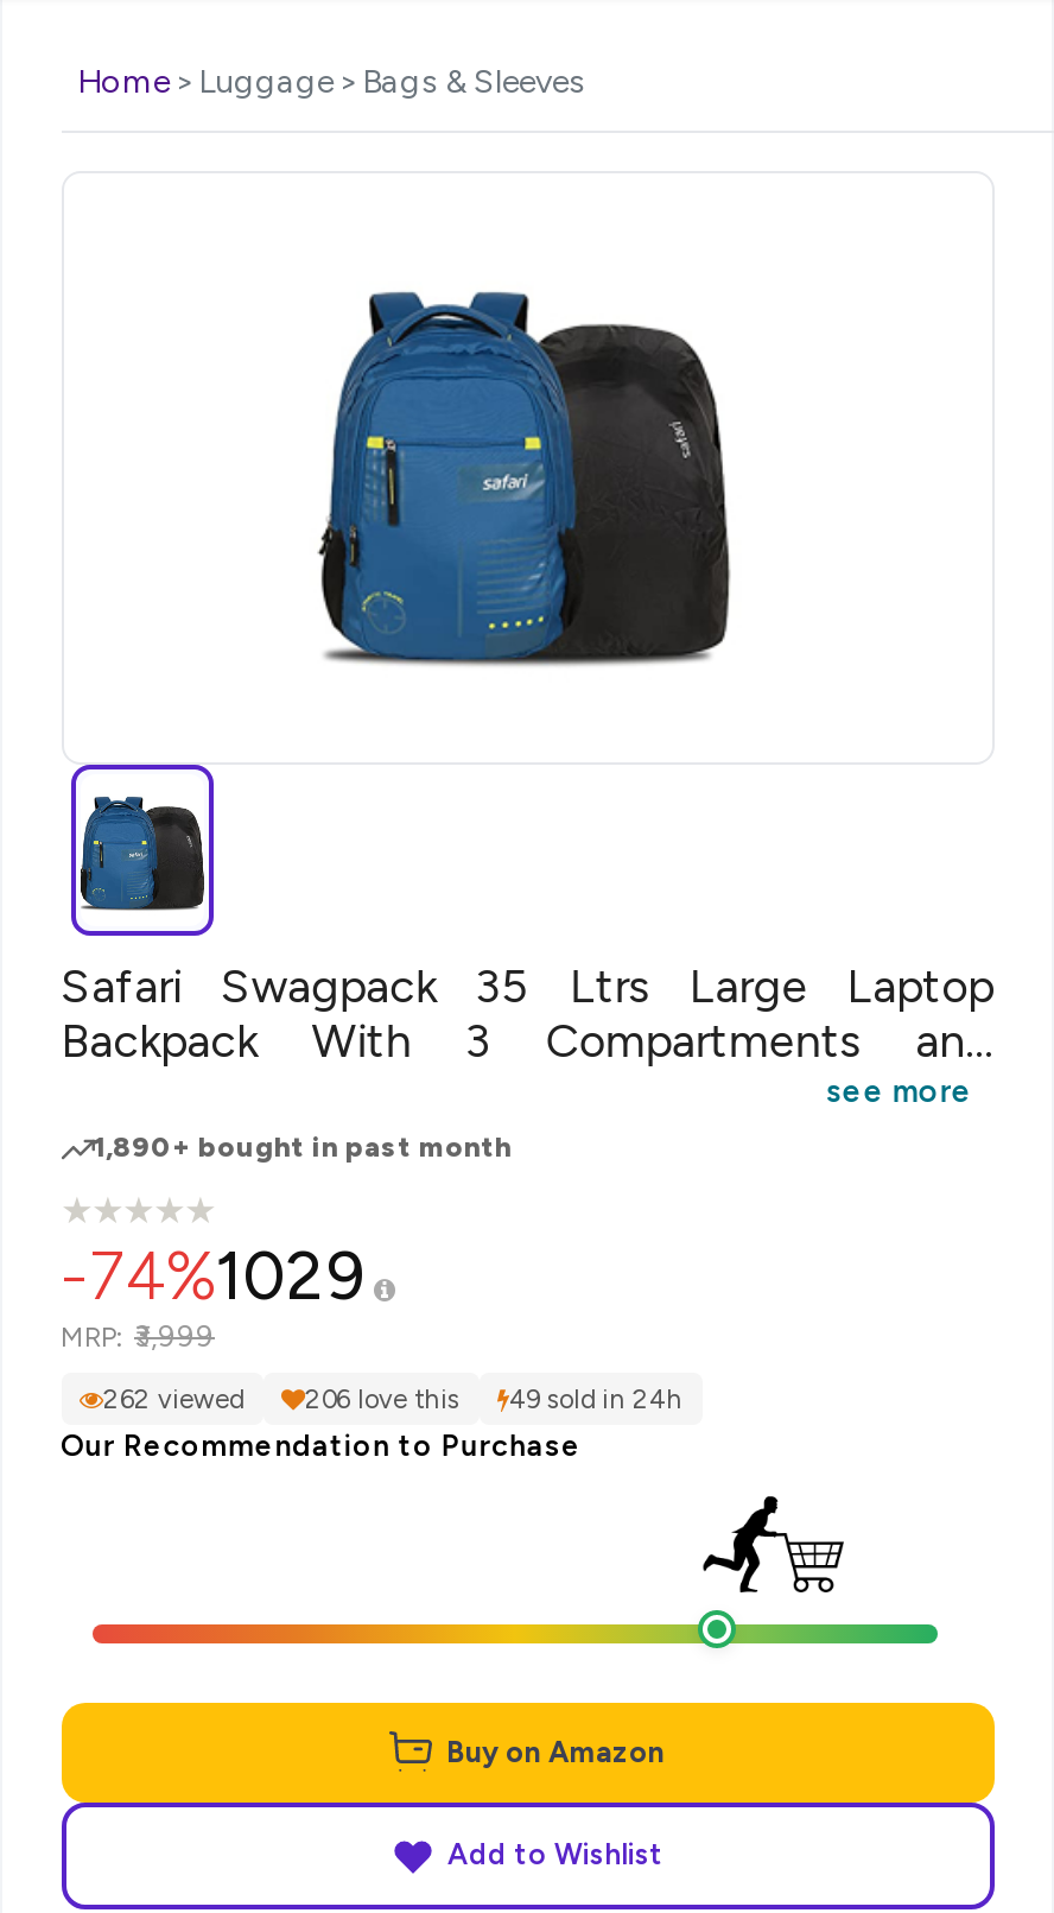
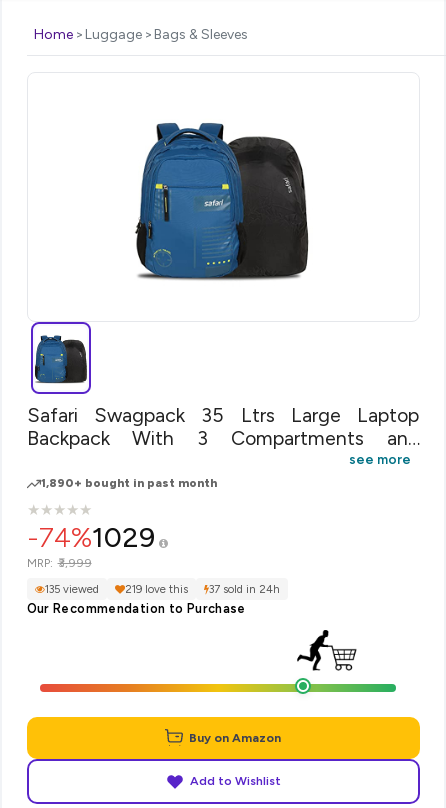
- 262 viewed
+ 135 viewed

- 206 love this
+ 219 love this

- 49 sold in 24h
+ 37 sold in 24h
